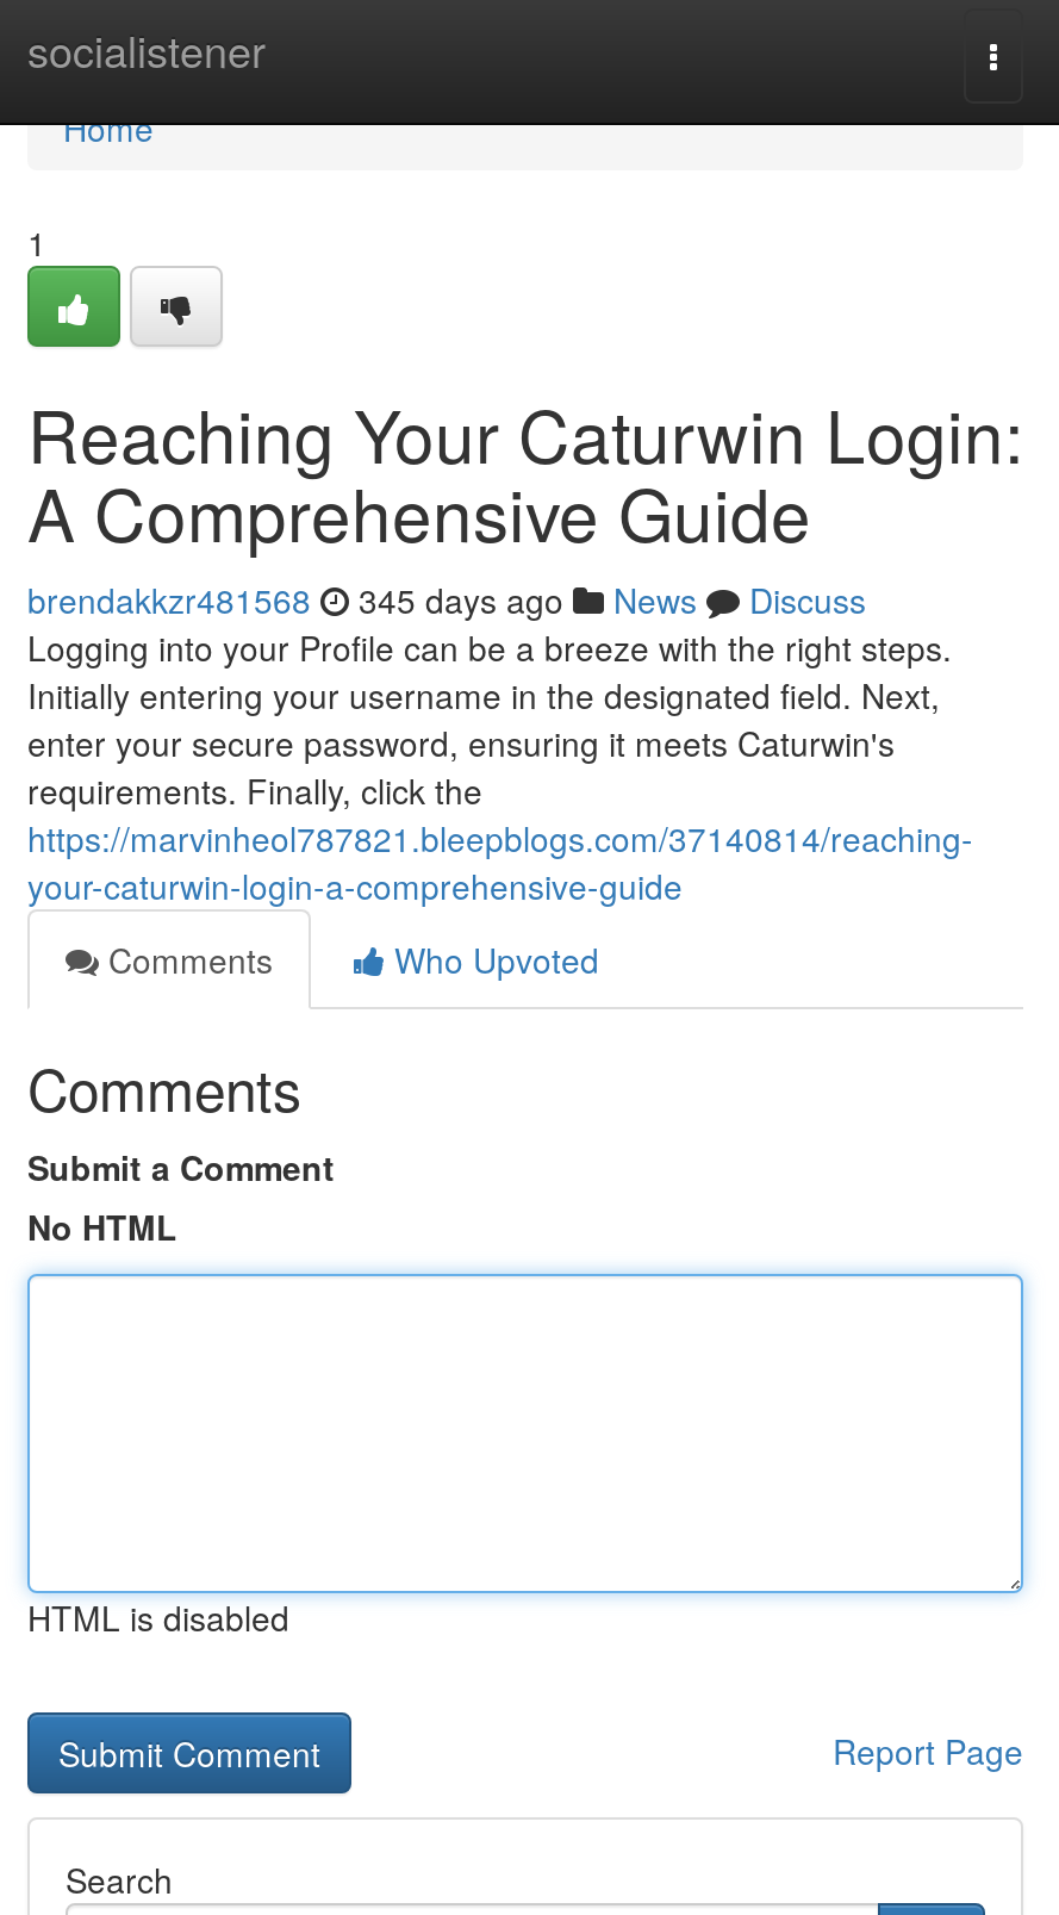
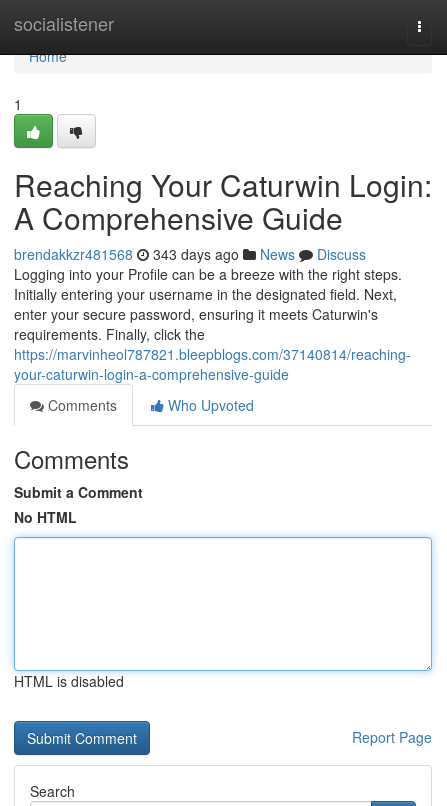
- brendakkzr481568 345 days ago News Discuss
+ brendakkzr481568 343 days ago News Discuss
